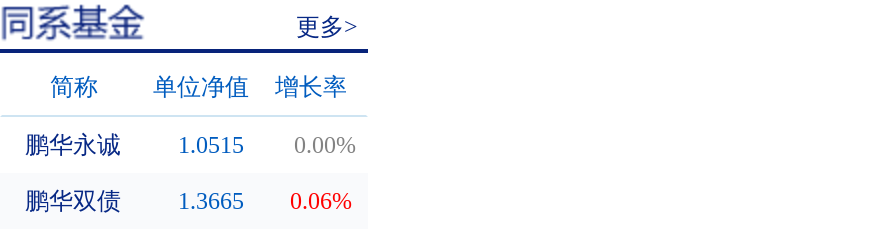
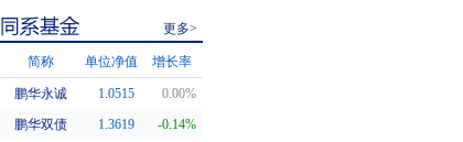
- 1.3665
+ 1.3619

- 0.06%
+ -0.14%
